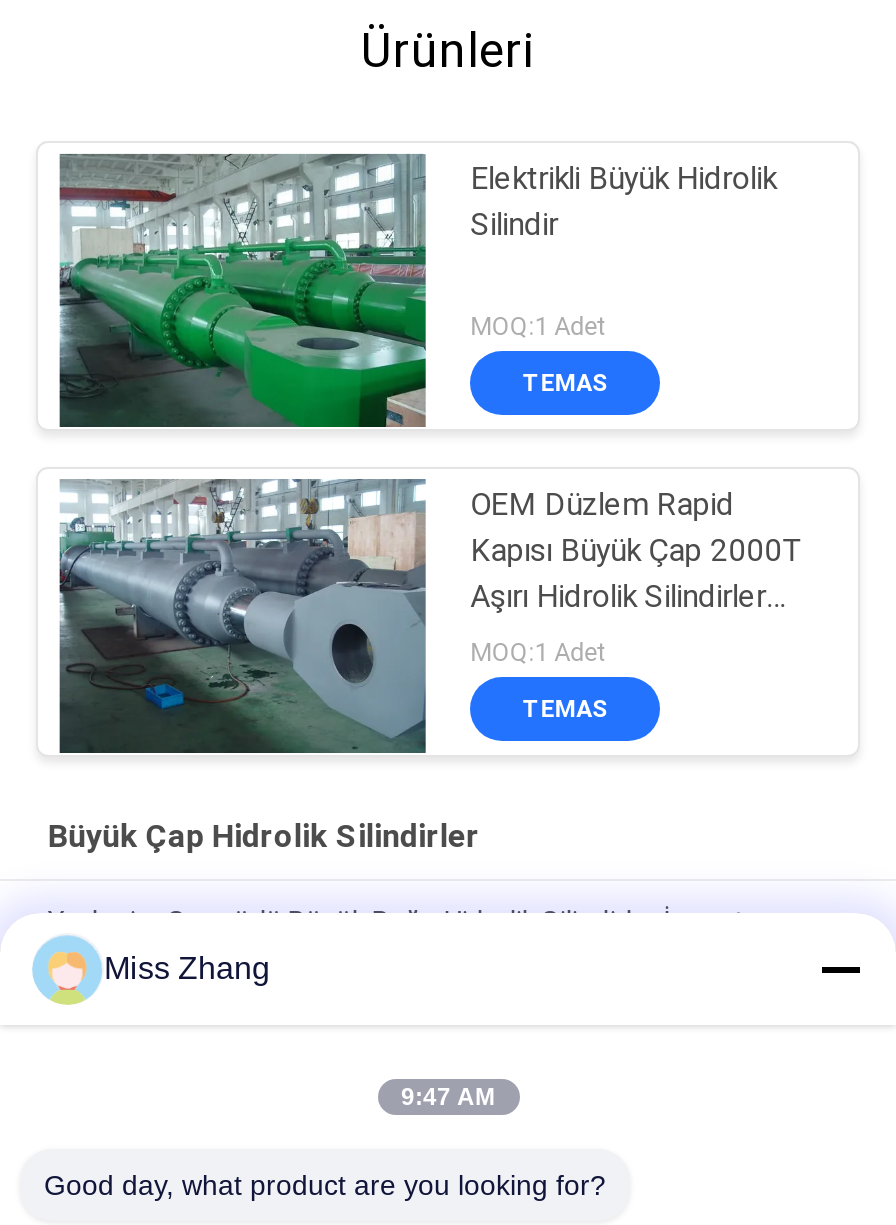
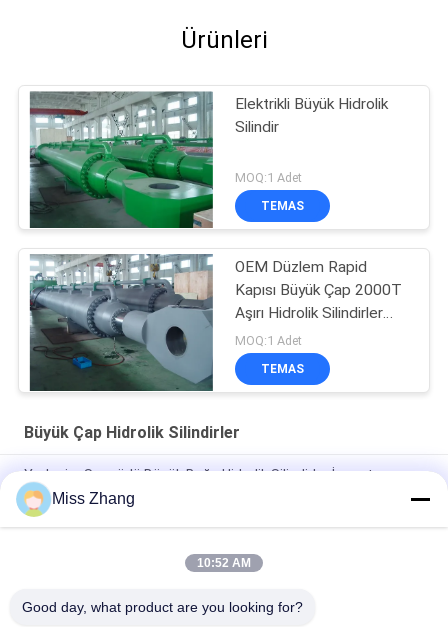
- 9:47 AM
+ 10:52 AM
